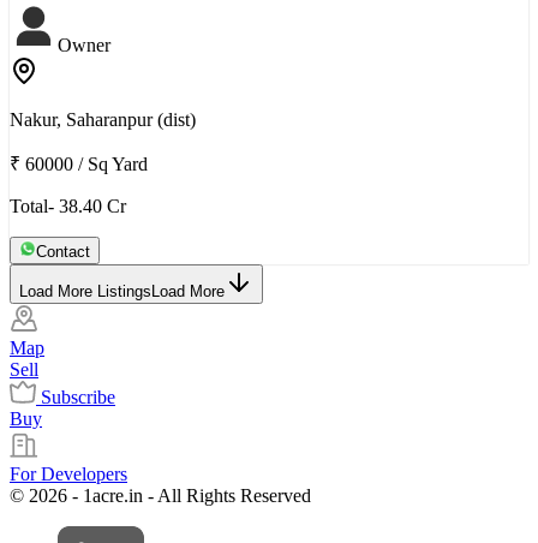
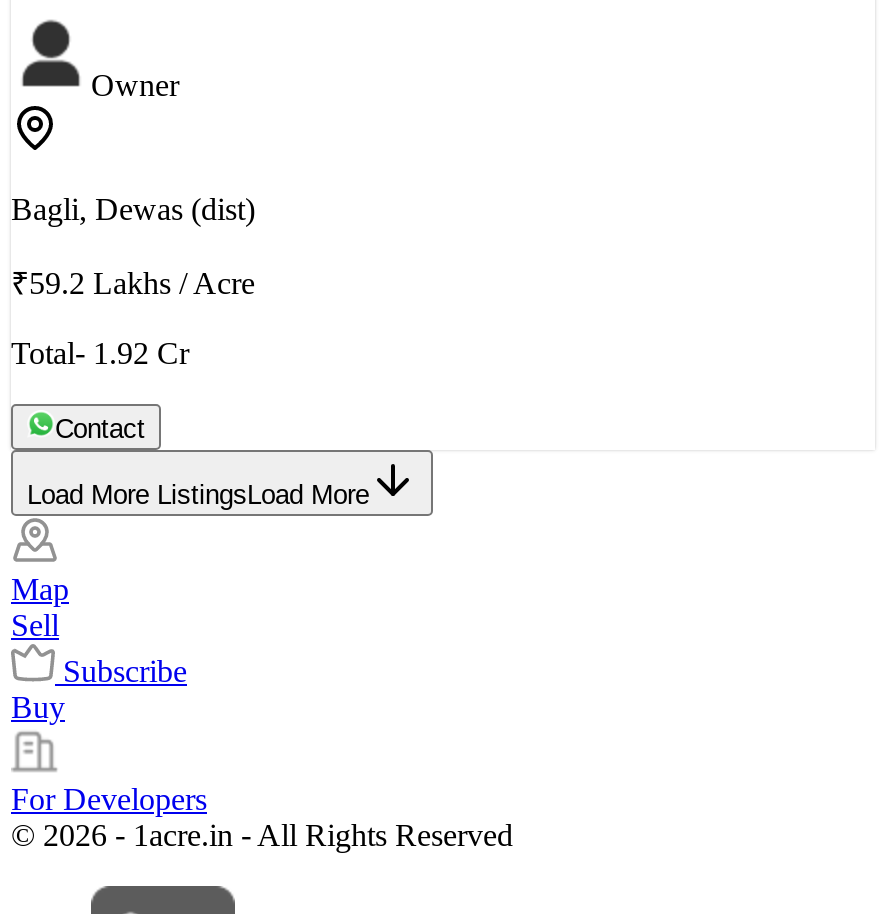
- Nakur, Saharanpur (dist)
+ Bagli, Dewas (dist)

- ₹ 60000 / Sq Yard
+ ₹59.2 Lakhs / Acre

- Total- 38.40 Cr
+ Total- 1.92 Cr
